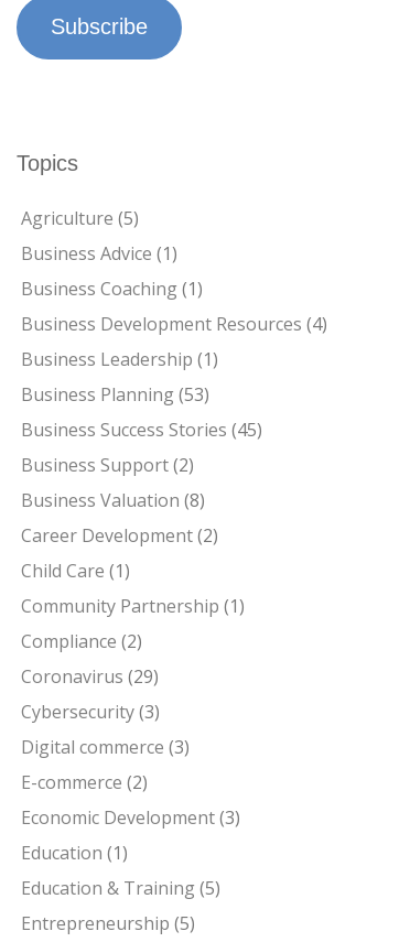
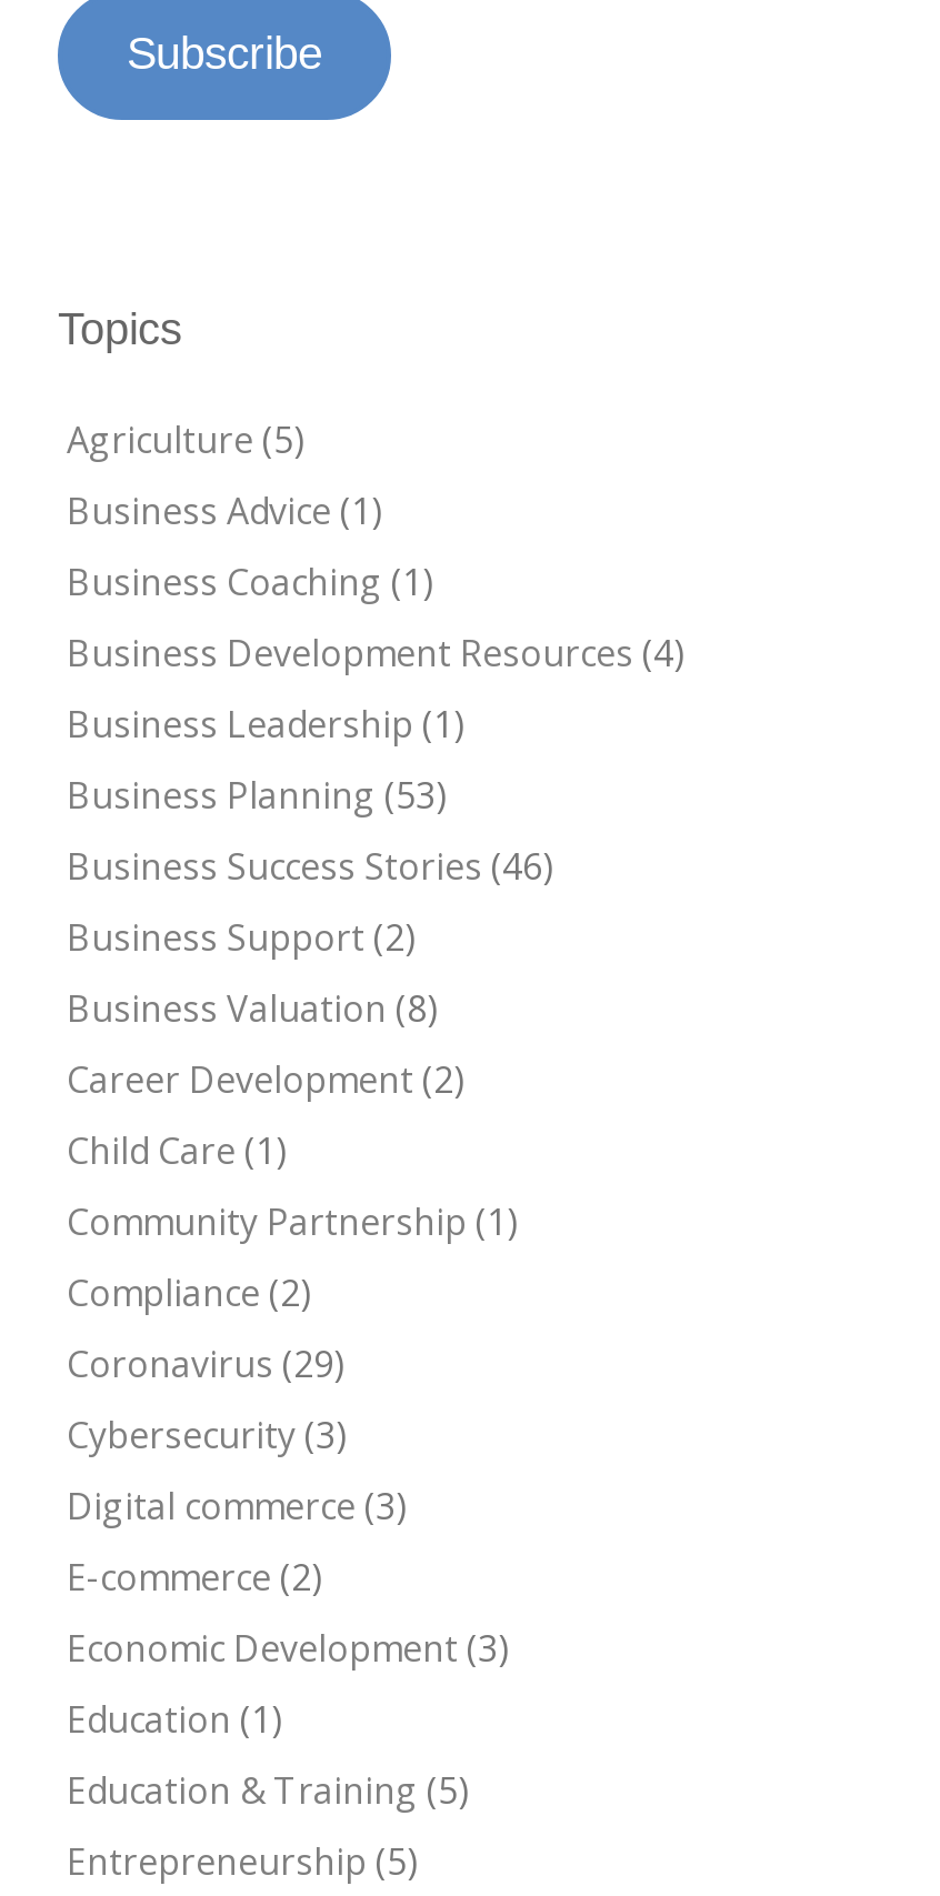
- Business Success Stories (45)
+ Business Success Stories (46)
